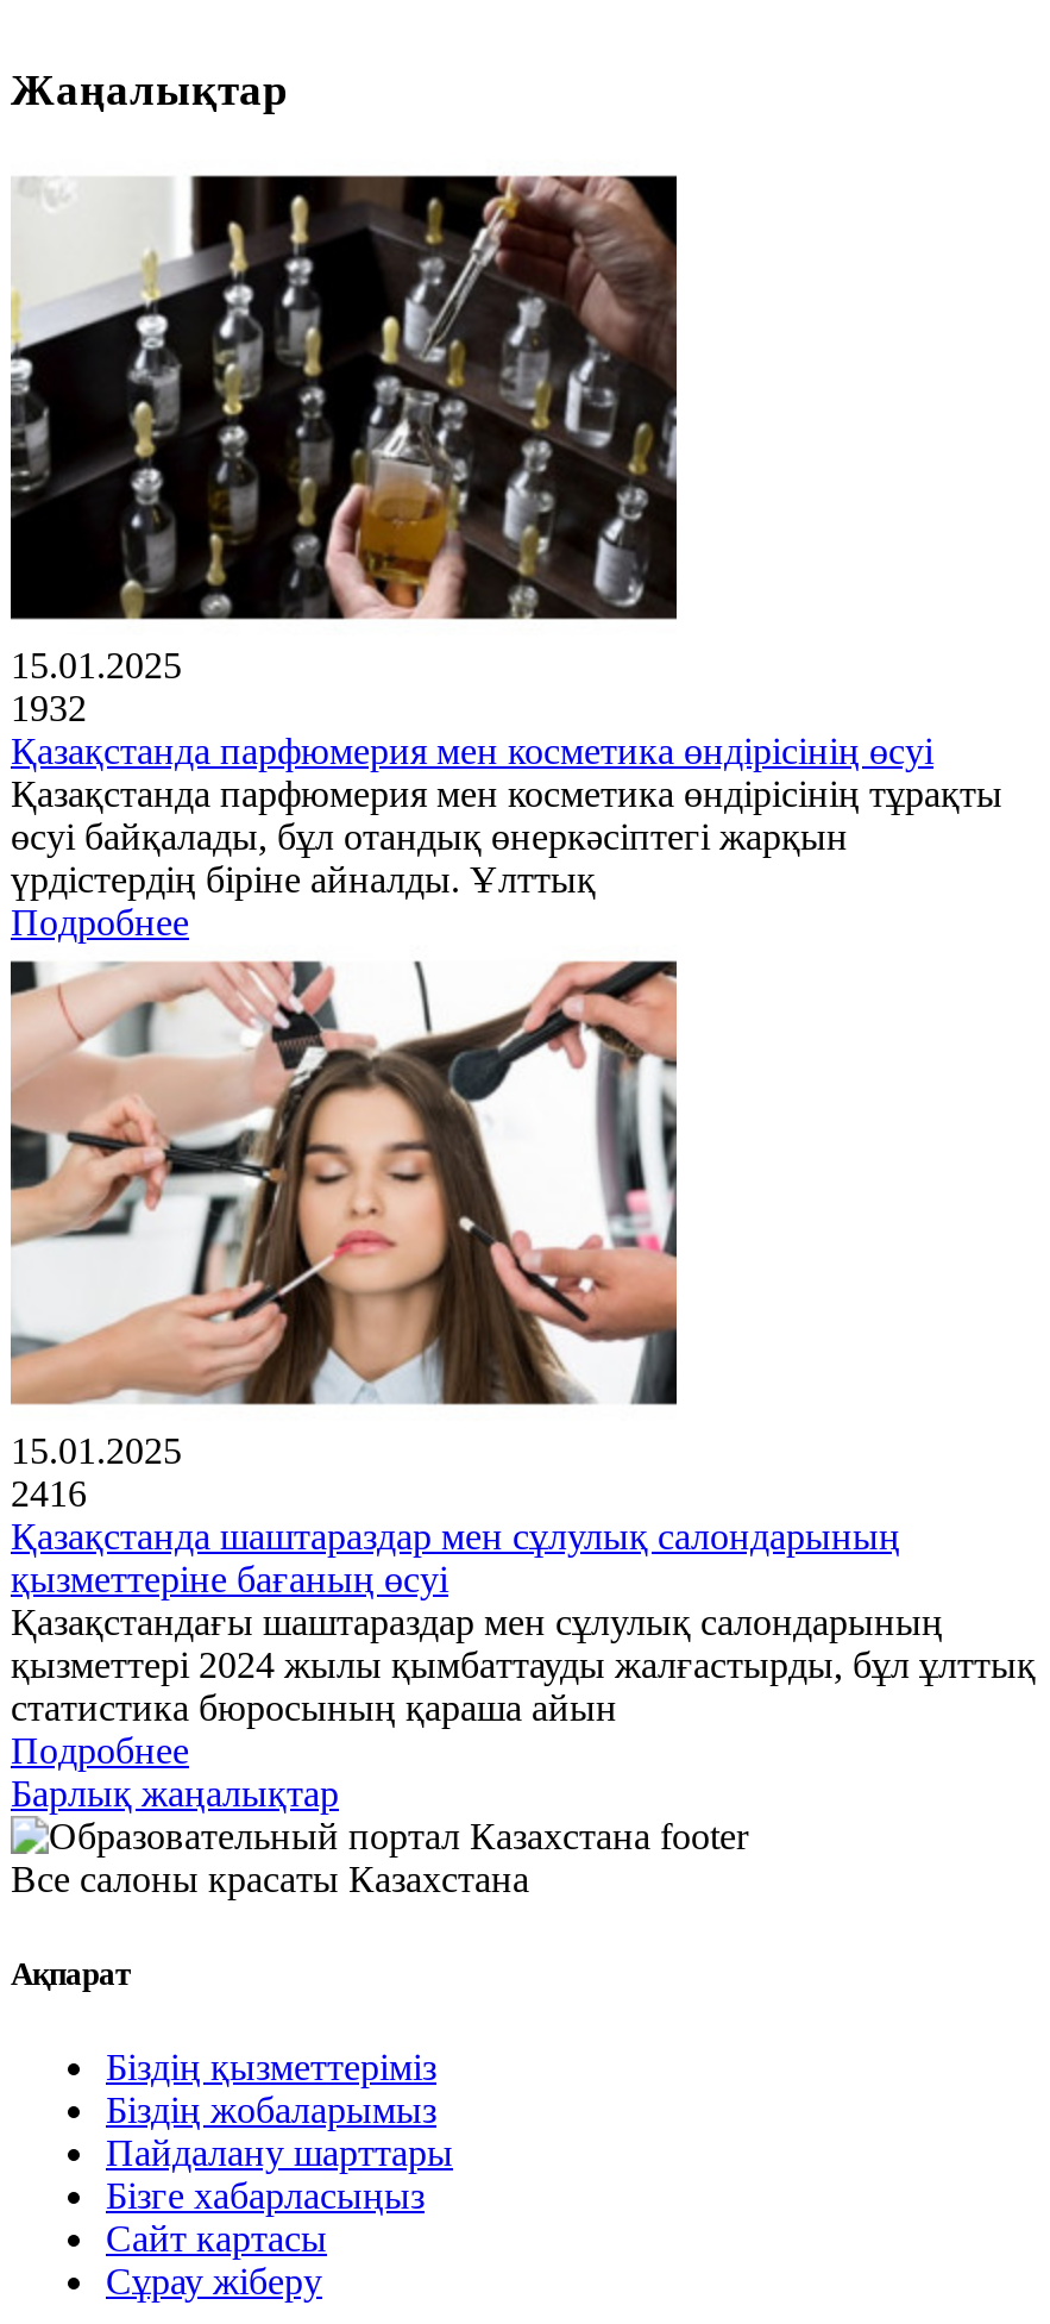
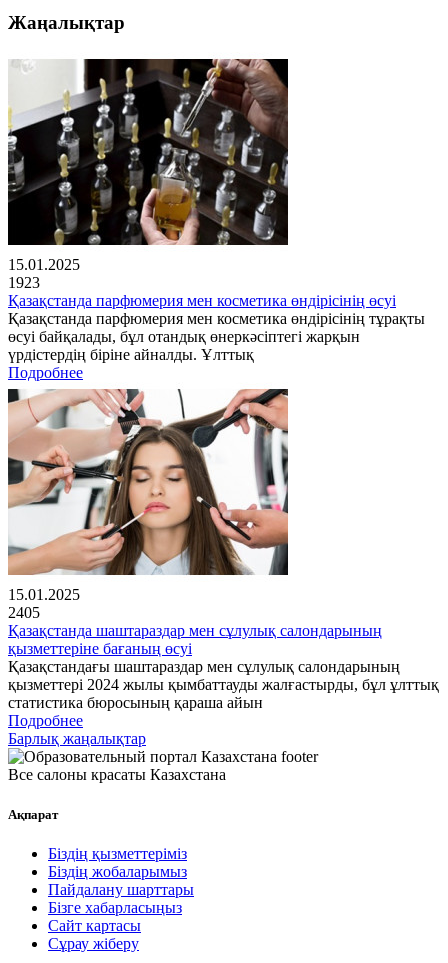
- 1932
+ 1923

- 2416
+ 2405
